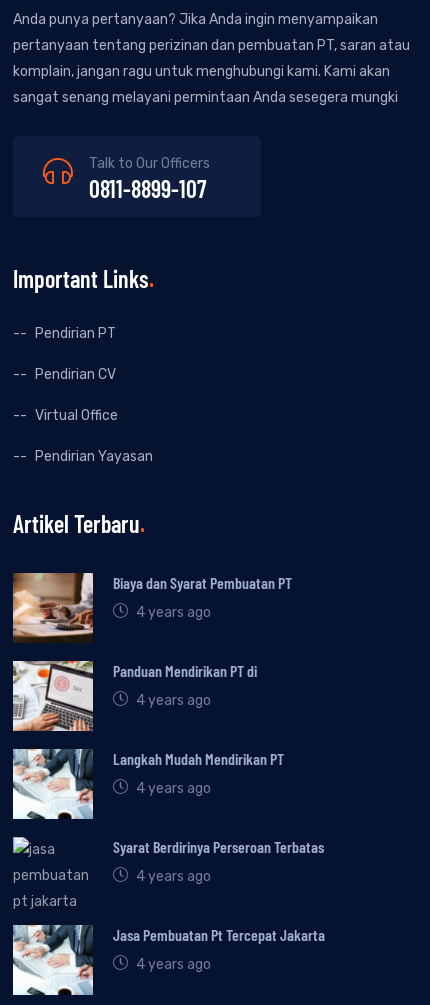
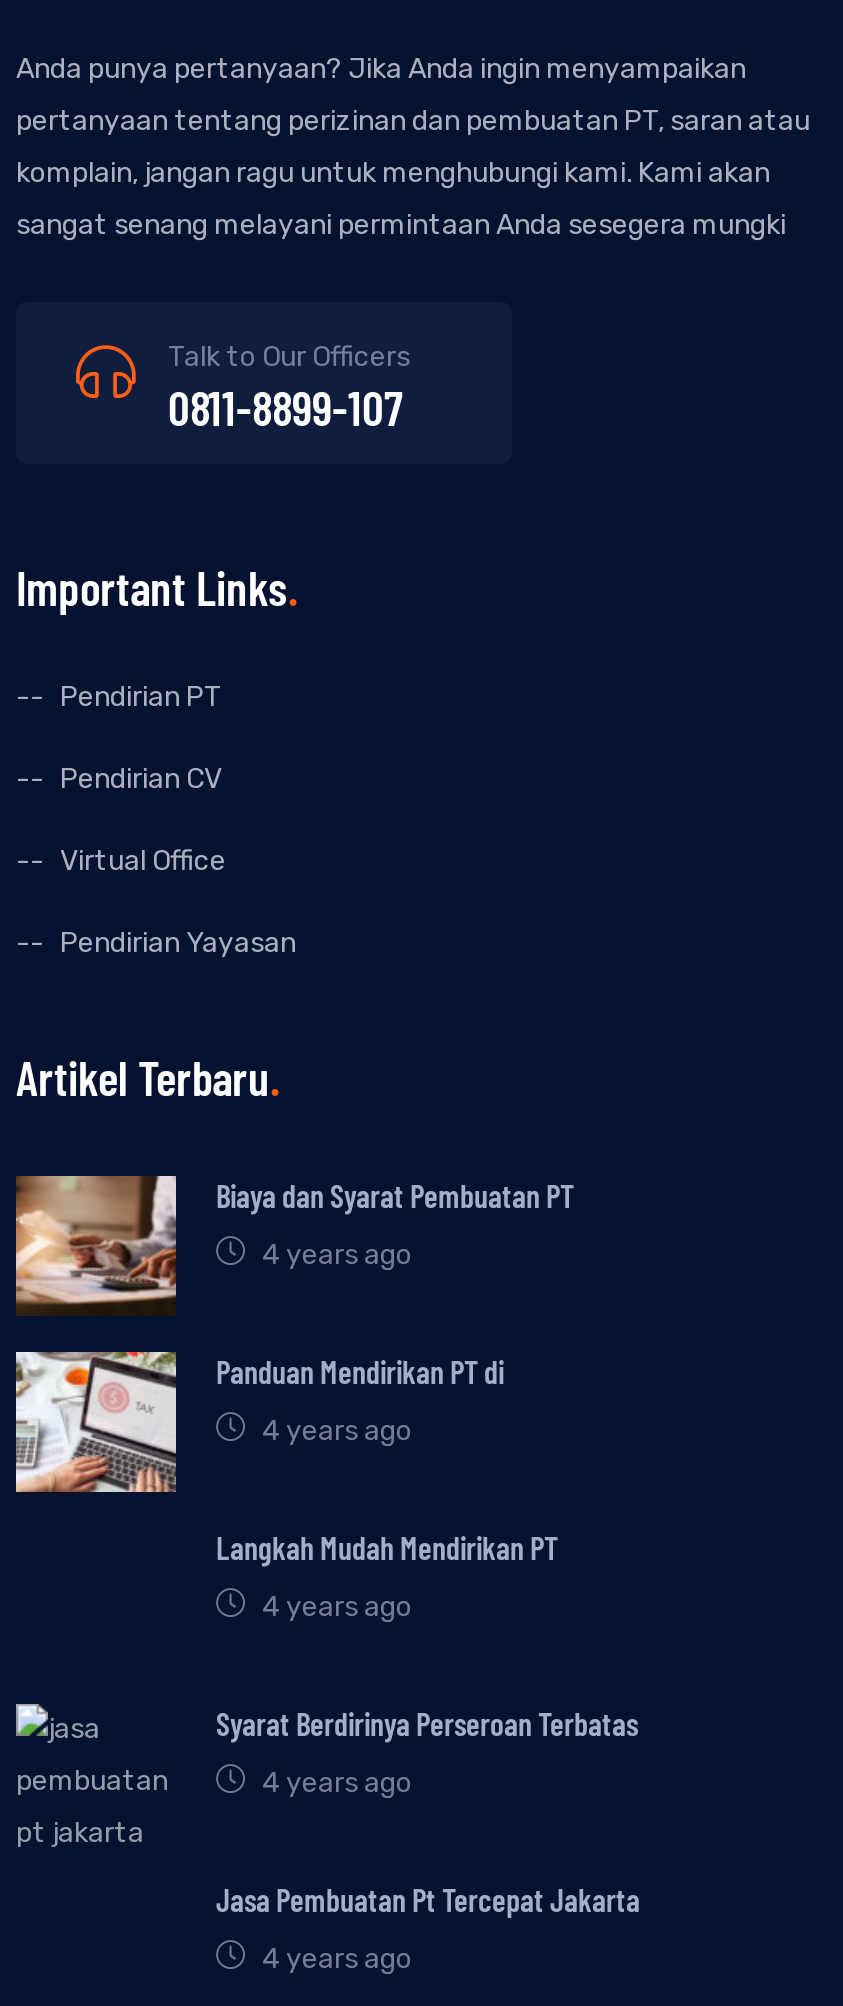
- [image]

- [image]
